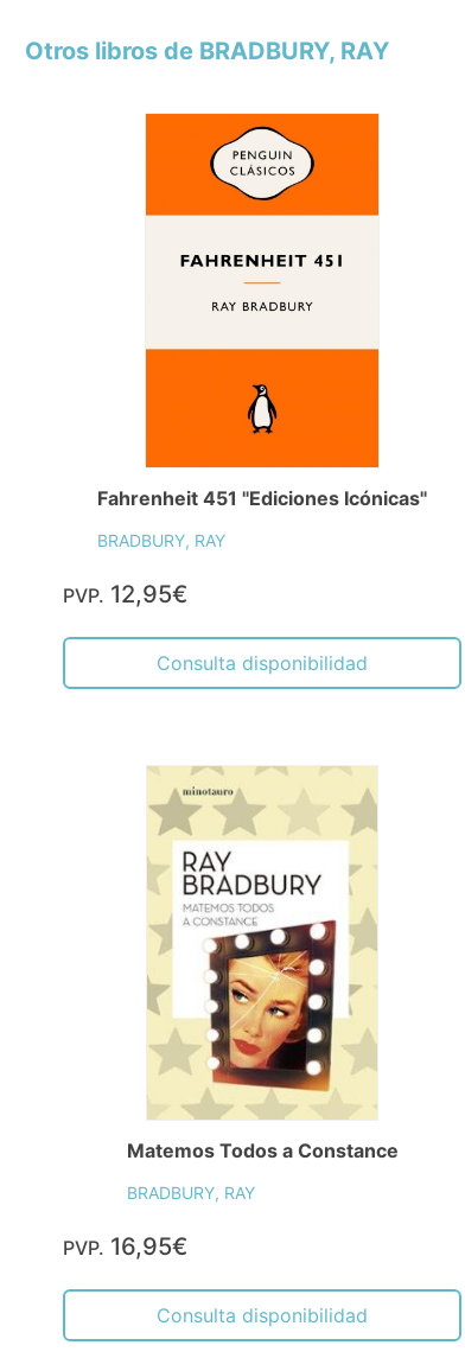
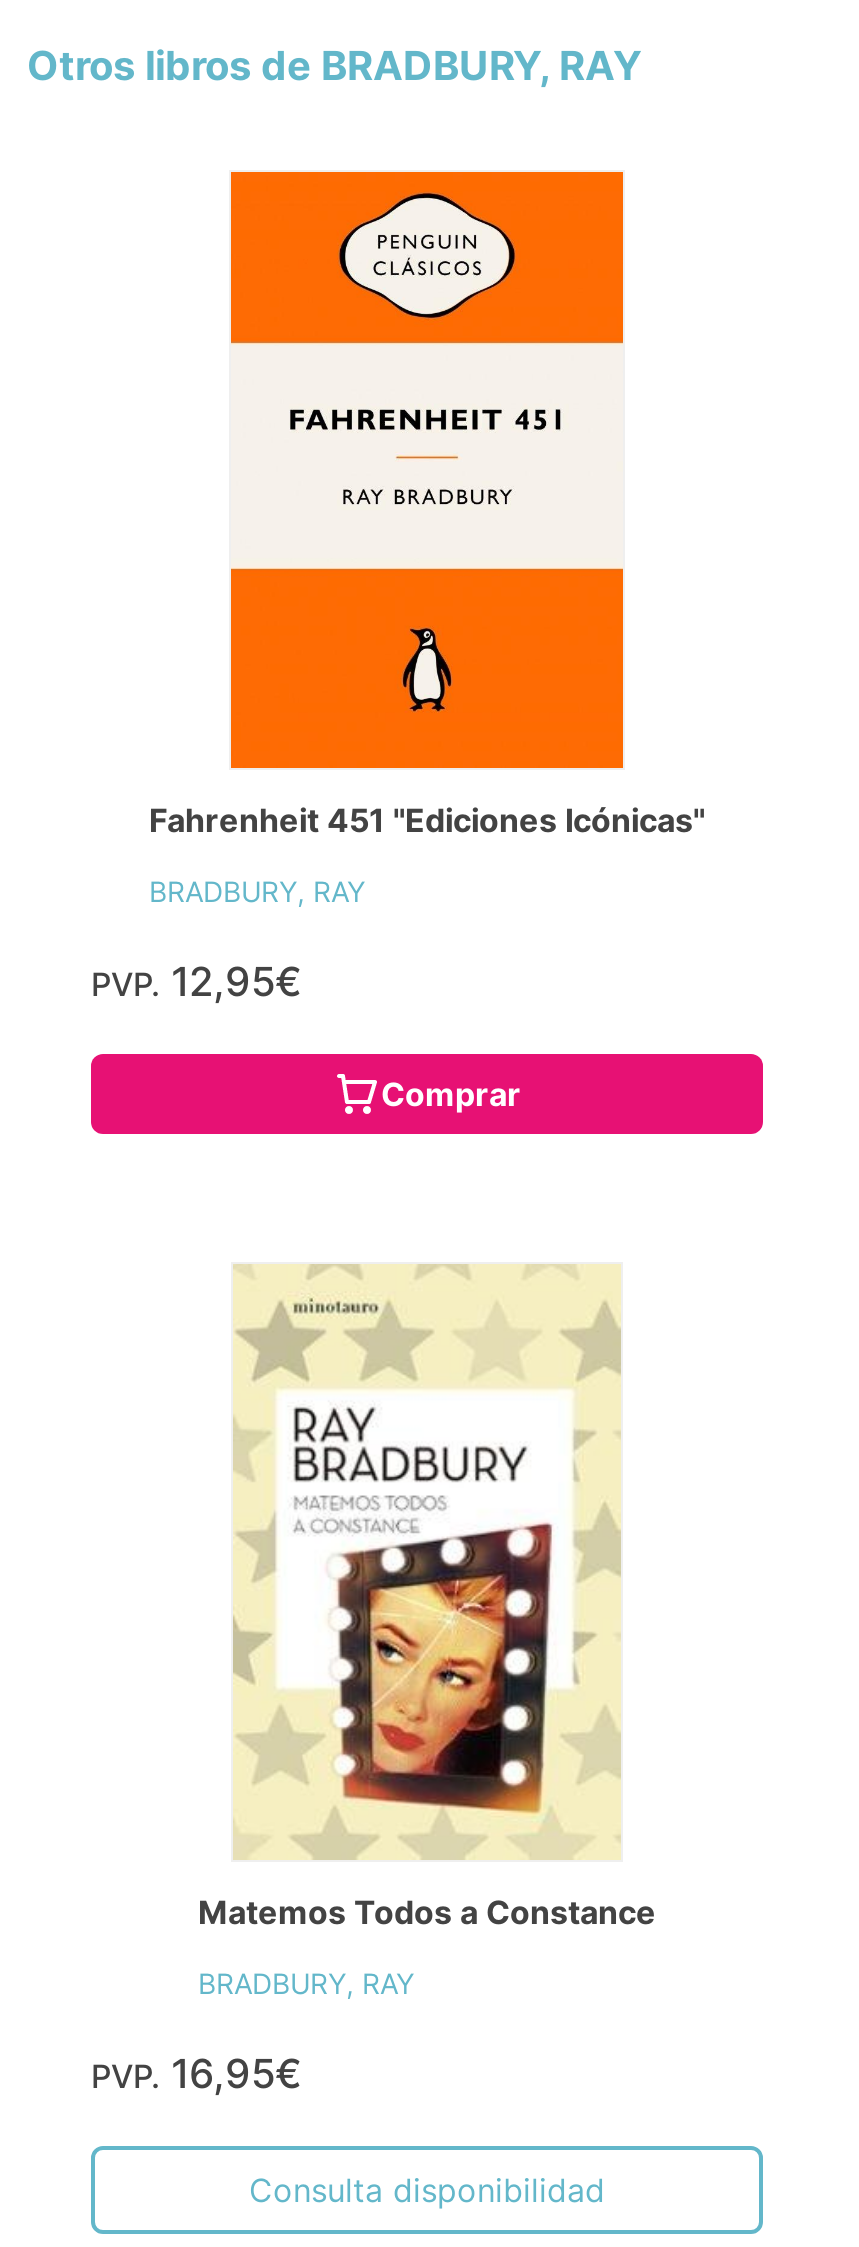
- Consulta disponibilidad
+ Comprar
